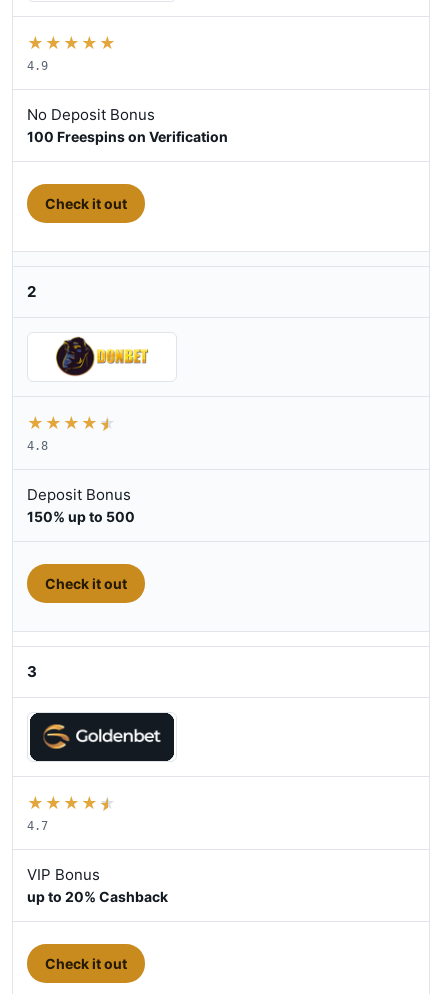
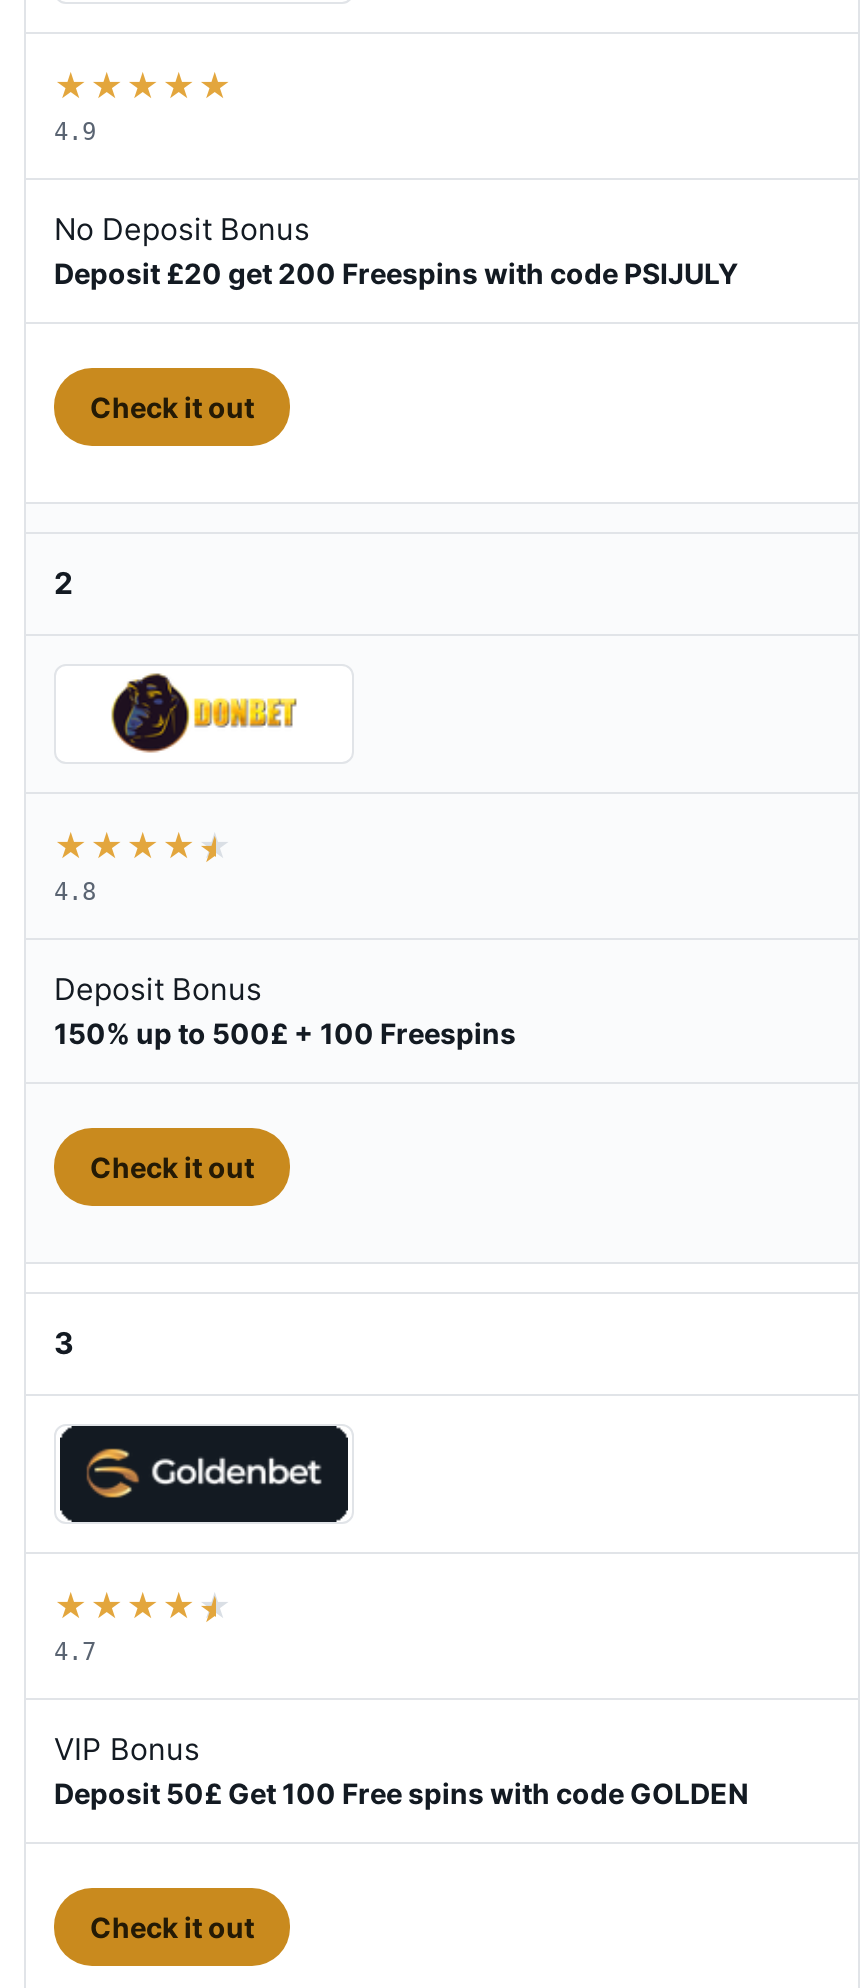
- 100 Freespins on Verification
+ Deposit £20 get 200 Freespins with code PSIJULY

- 150% up to 500
+ 150% up to 500£ + 100 Freespins

- up to 20% Cashback
+ Deposit 50£ Get 100 Free spins with code GOLDEN
